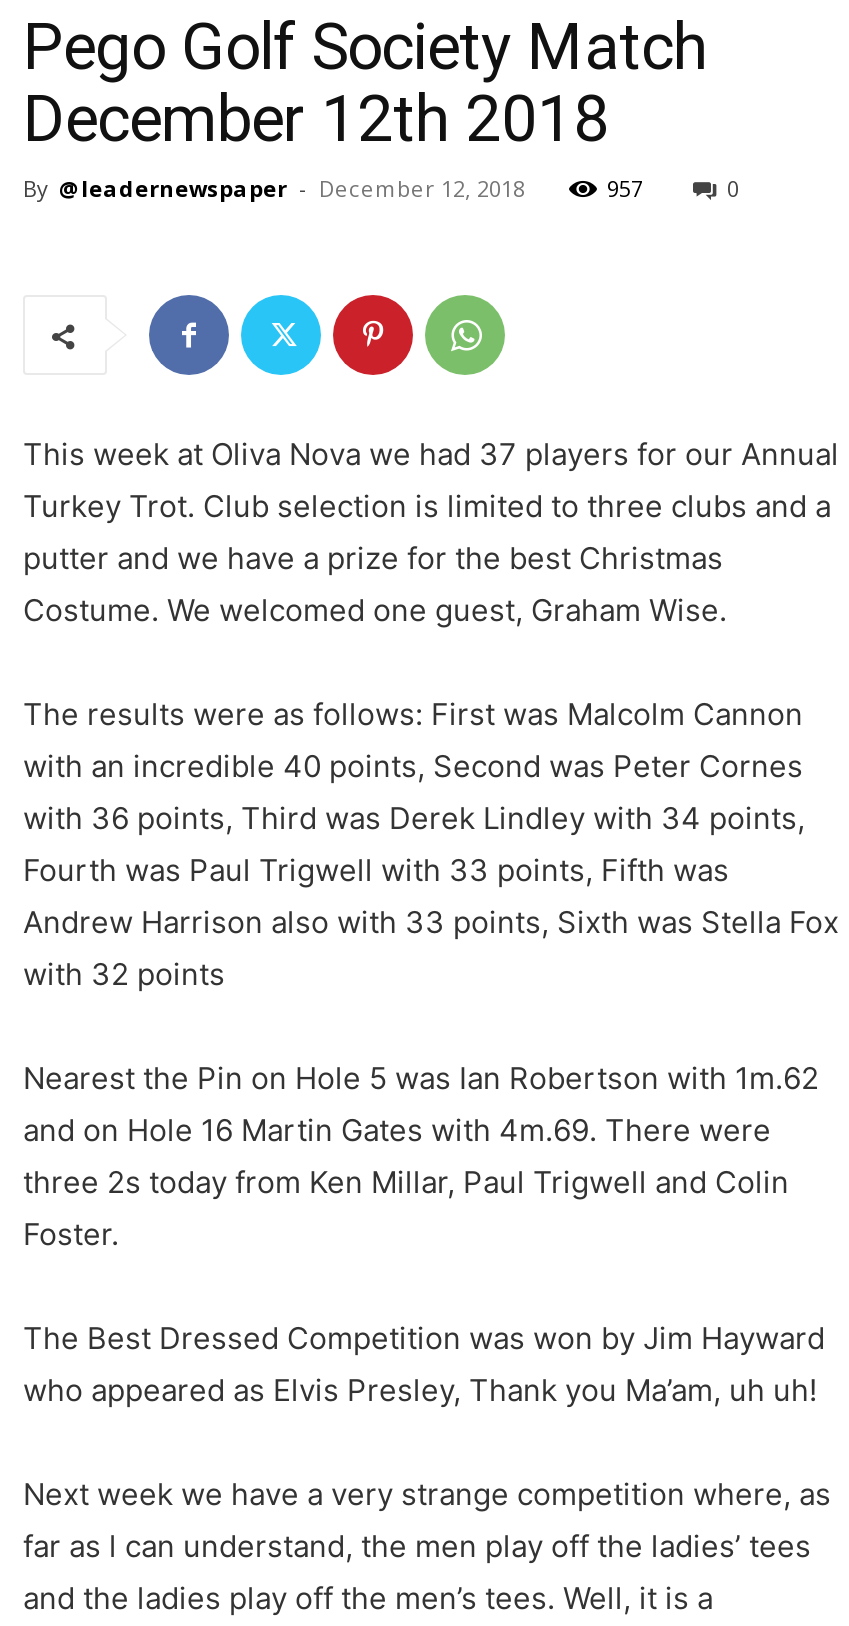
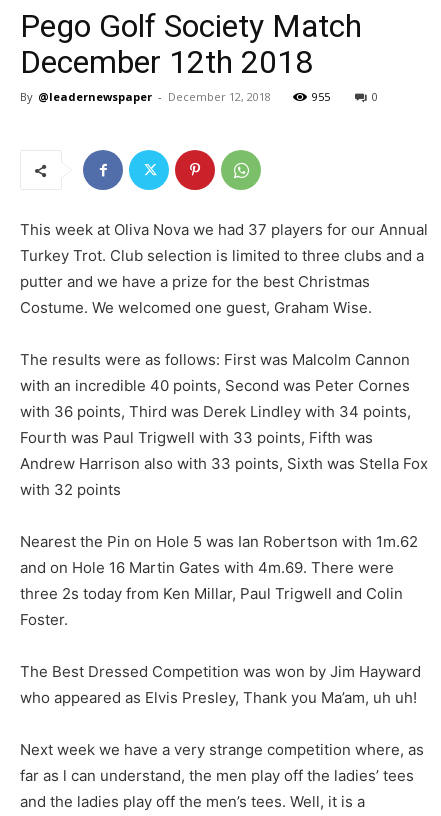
- 957
+ 955
